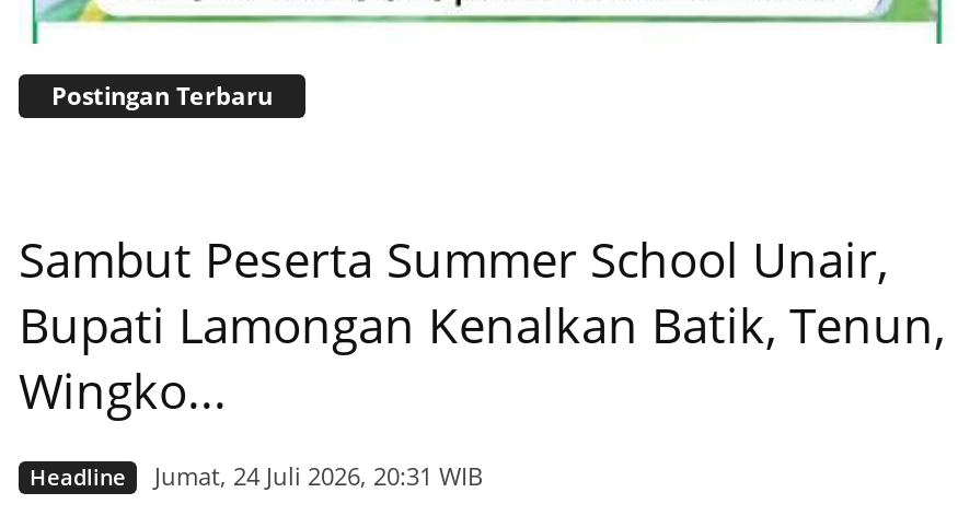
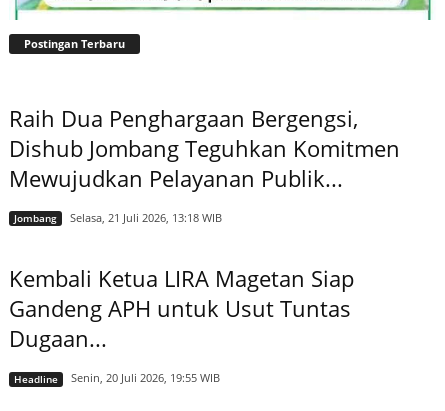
- Sambut Peserta Summer School Unair,
- Bupati Lamongan Kenalkan Batik, Tenun,
- Wingko...
+ Raih Dua Penghargaan Bergengsi,
+ Dishub Jombang Teguhkan Komitmen
+ Mewujudkan Pelayanan Publik...
+ Jombang
+ Selasa, 21 Juli 2026, 13:18 WIB
+ Kembali Ketua LIRA Magetan Siap
+ Gandeng APH untuk Usut Tuntas
+ Dugaan...

- Jumat, 24 Juli 2026, 20:31 WIB
+ Senin, 20 Juli 2026, 19:55 WIB
